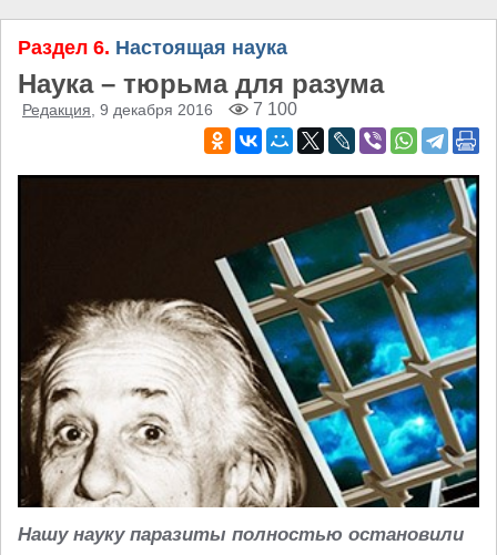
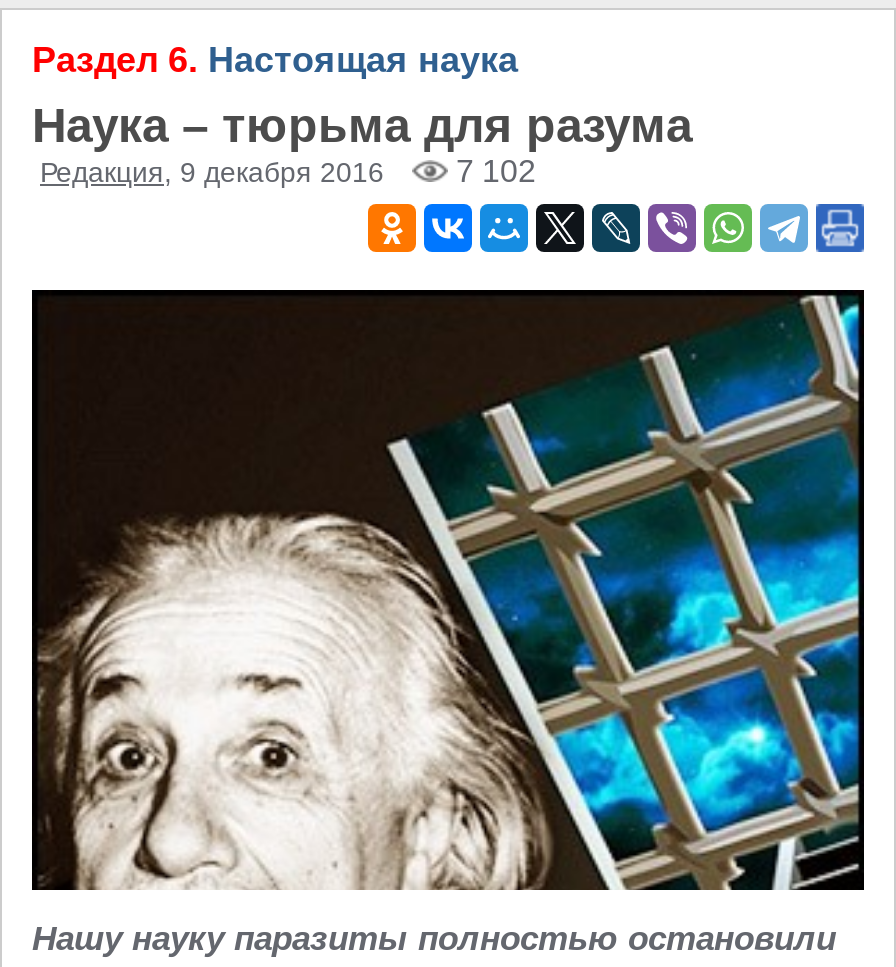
- Редакция, 9 декабря 2016 7 100
+ Редакция, 9 декабря 2016 7 102
